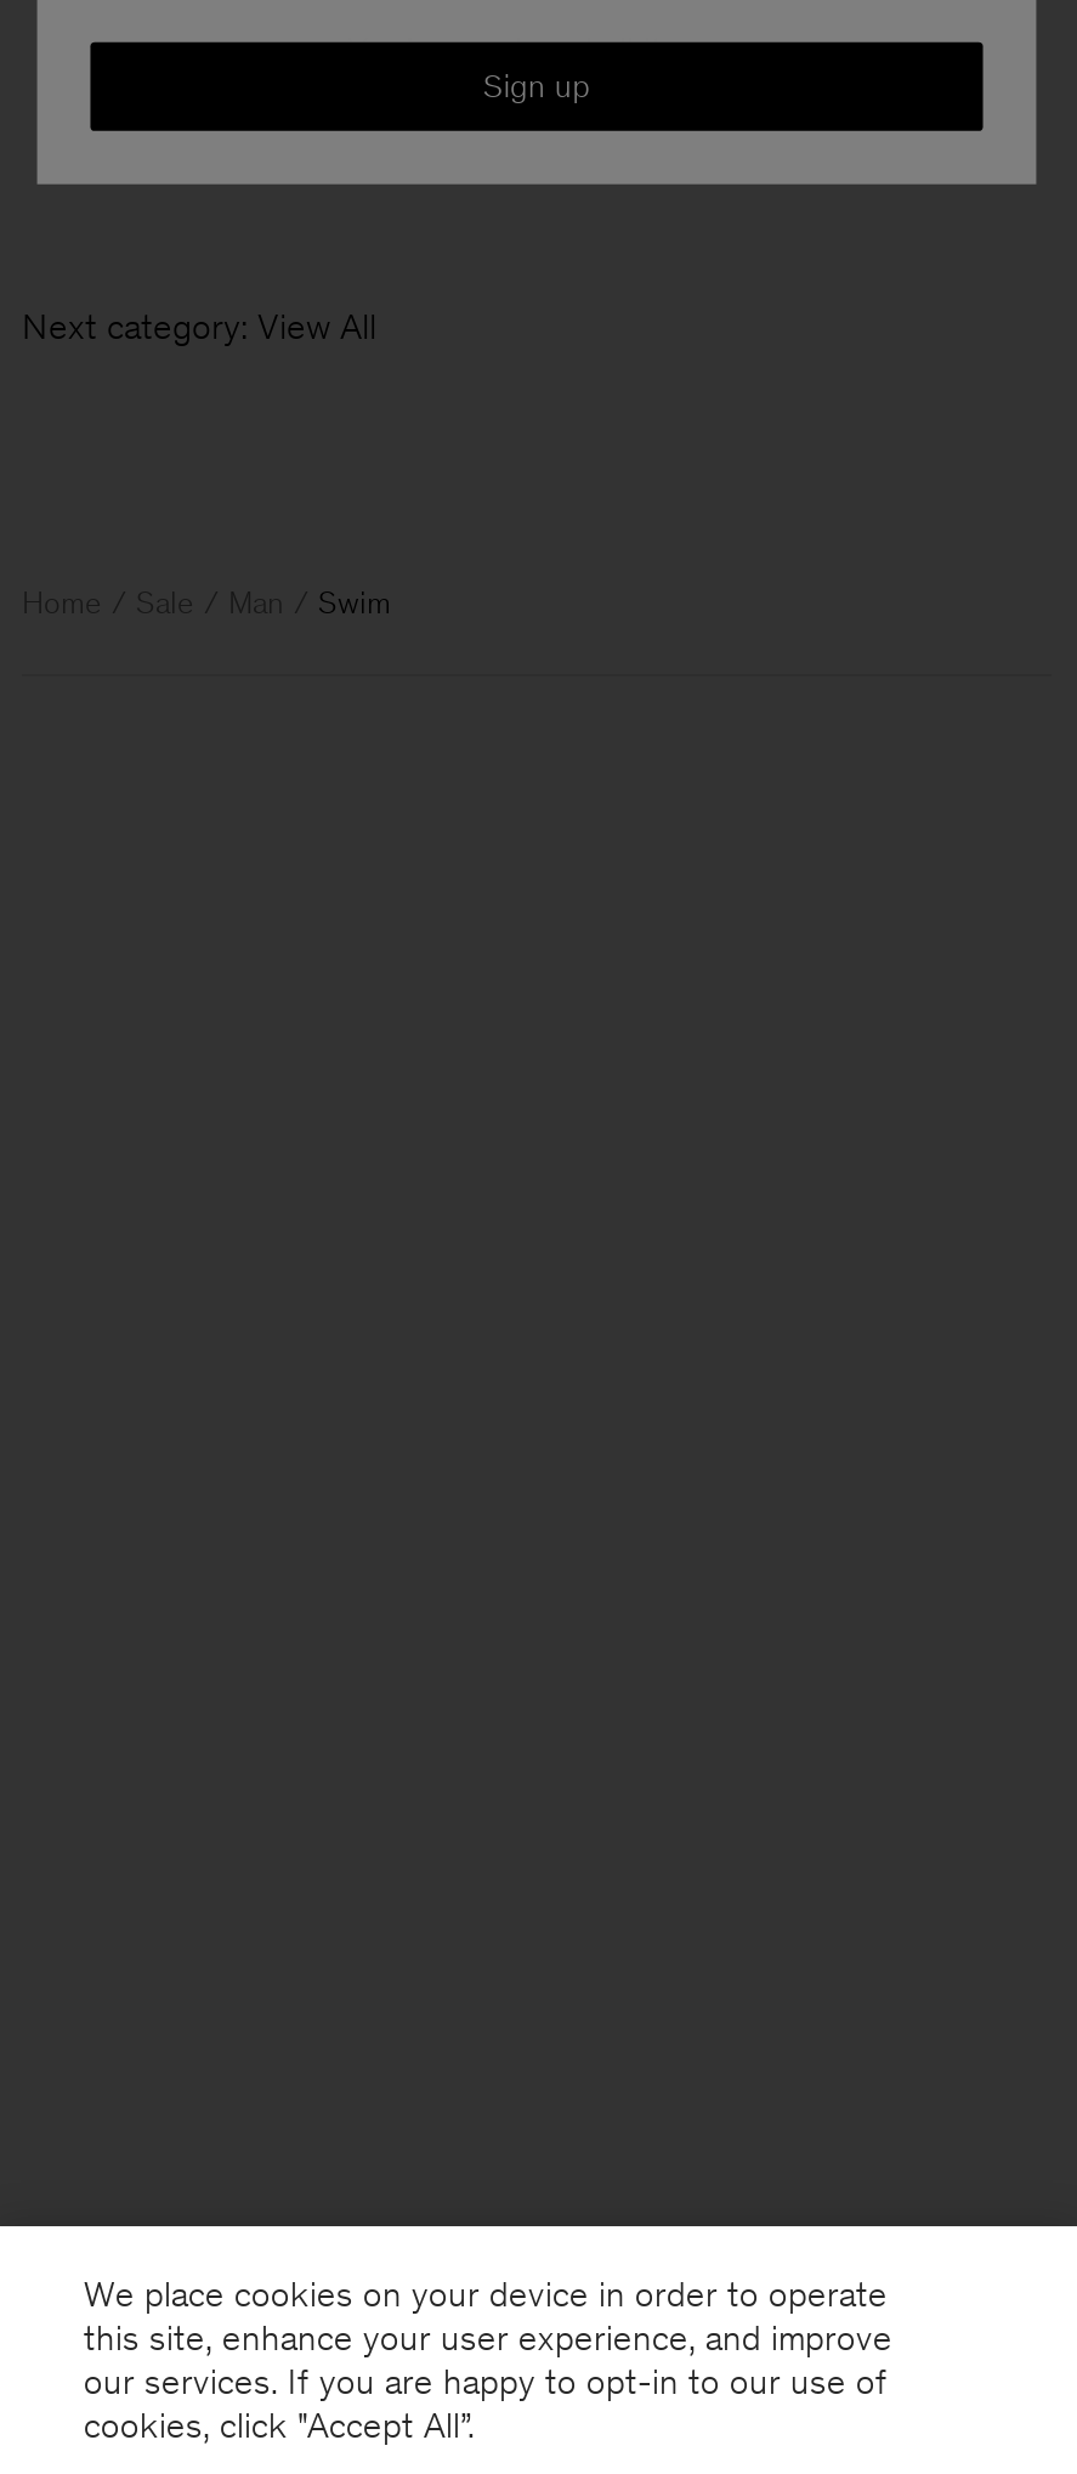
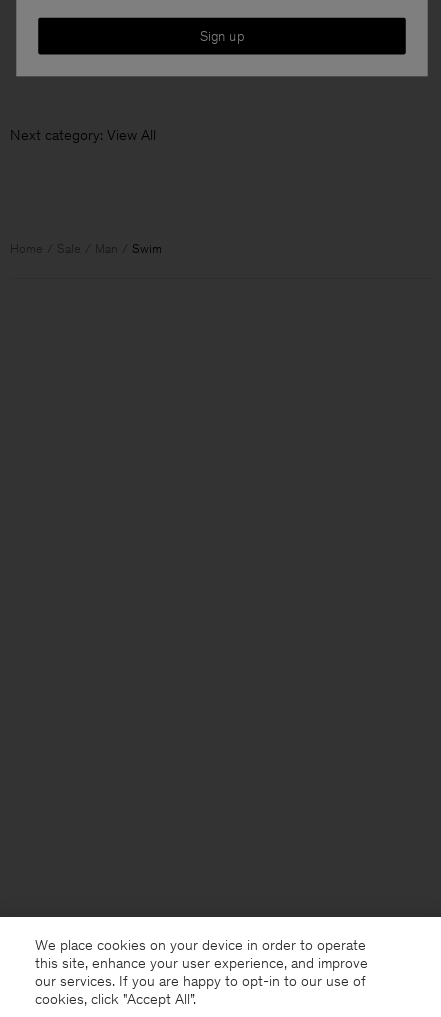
- Next cate
+ Next category: View
